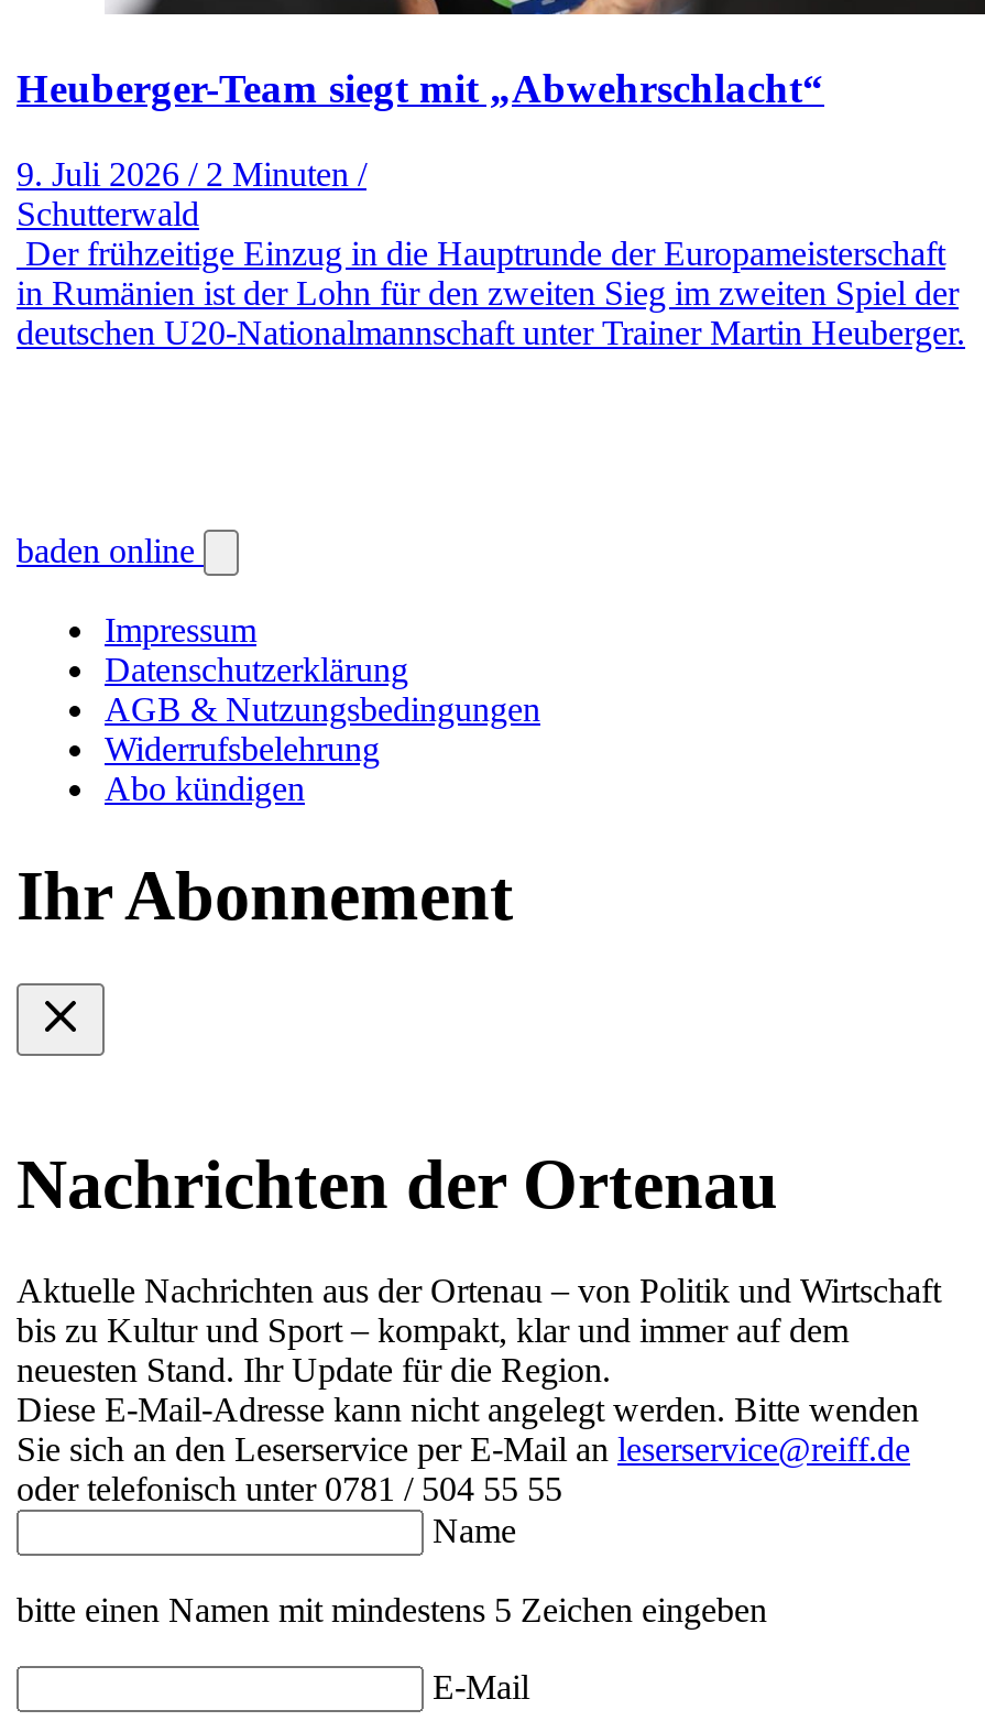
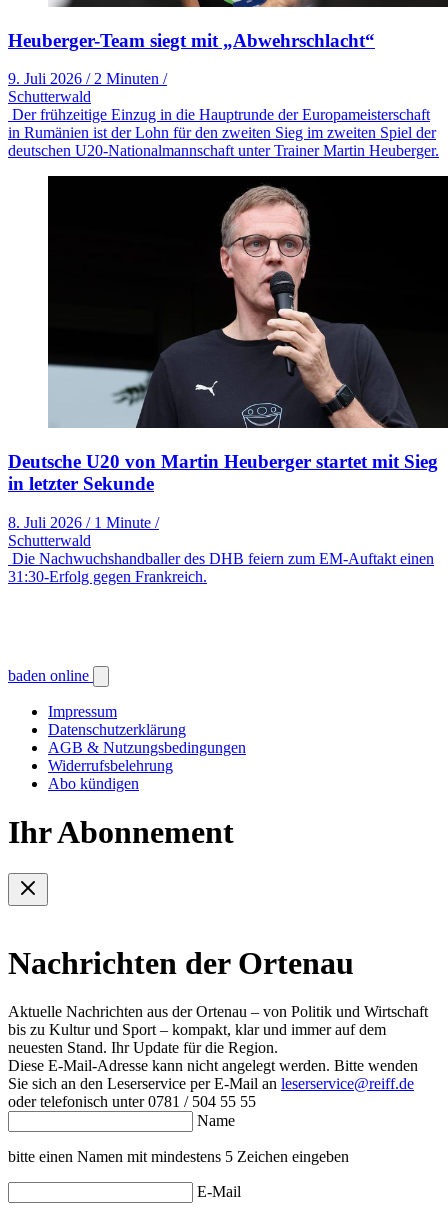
+ [image]
+ Deutsche U20 von Martin Heuberger startet mit Sieg
+ in letzter Sekunde
+ 8. Juli 2026 / 1 Minute /
+ Schutterwald
+ Die Nachwuchshandballer des DHB feiern zum EM-Auftakt einen
+ 31:30-Erfolg gegen Frankreich.
